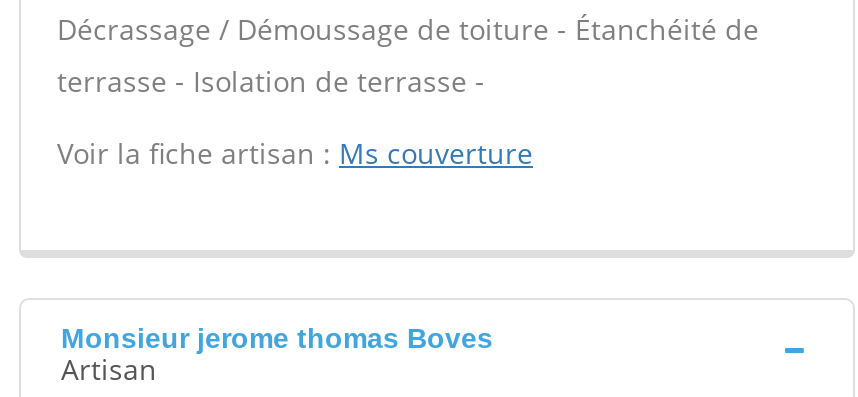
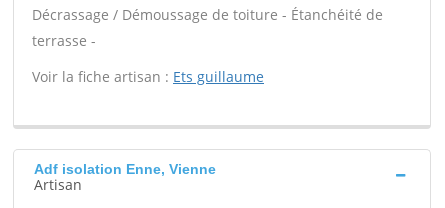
- terrasse - Isolation de terrasse -
+ terrasse -

- Voir la fiche artisan : Ms couverture
+ Voir la fiche artisan : Ets guillaume

- Monsieur jerome thomas Boves
+ Adf isolation Enne, Vienne
